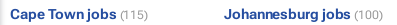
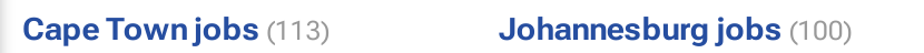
- Cape Town jobs (115)
+ Cape Town jobs (113)
